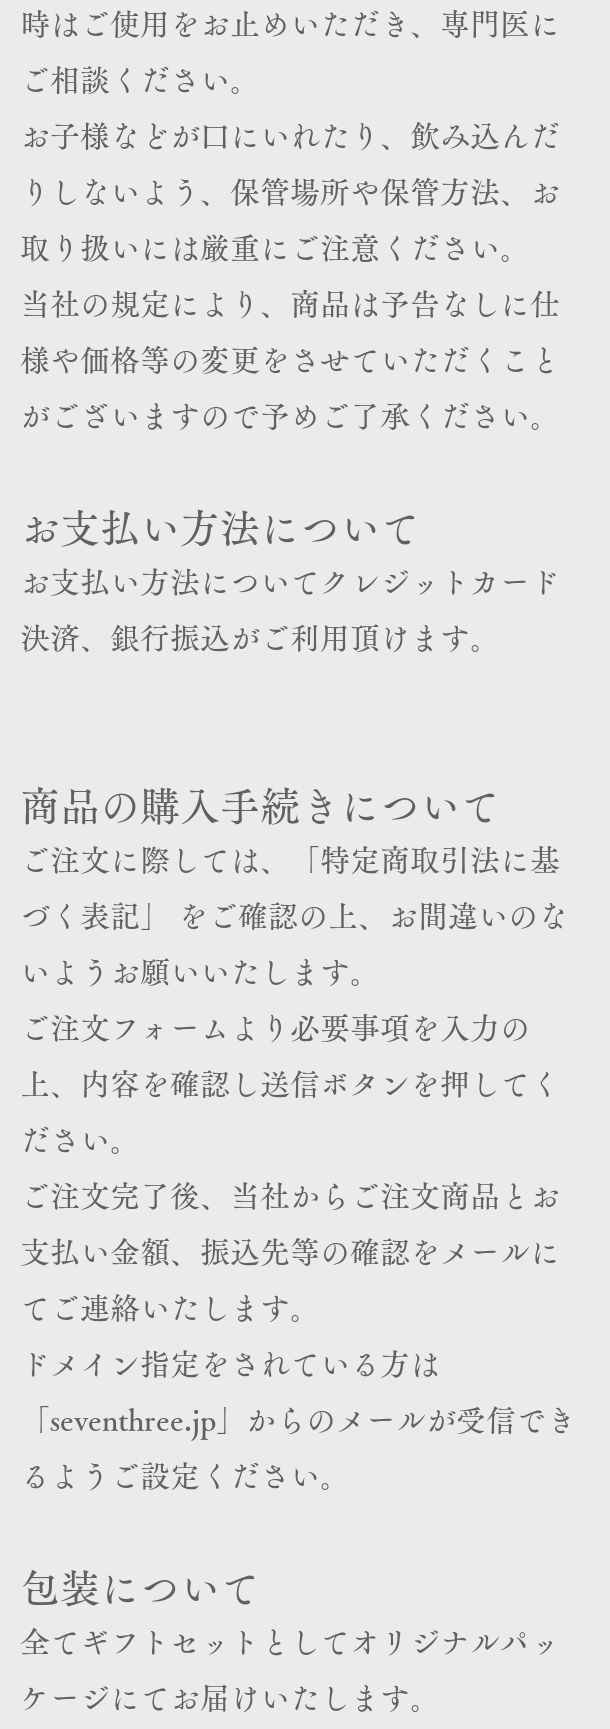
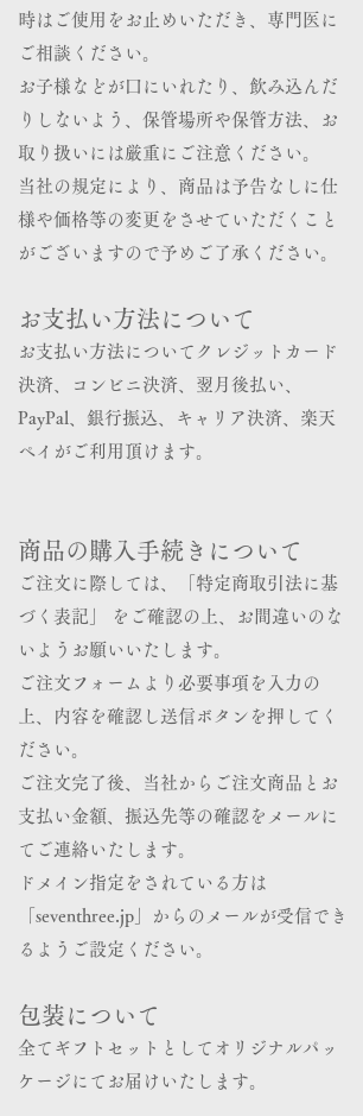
- 決済、銀行振込がご利用頂けます。
+ 決済、コンビニ決済、翌月後払い、
+ PayPal、銀行振込、キャリア決済、楽天
+ ペイがご利用頂けます。
